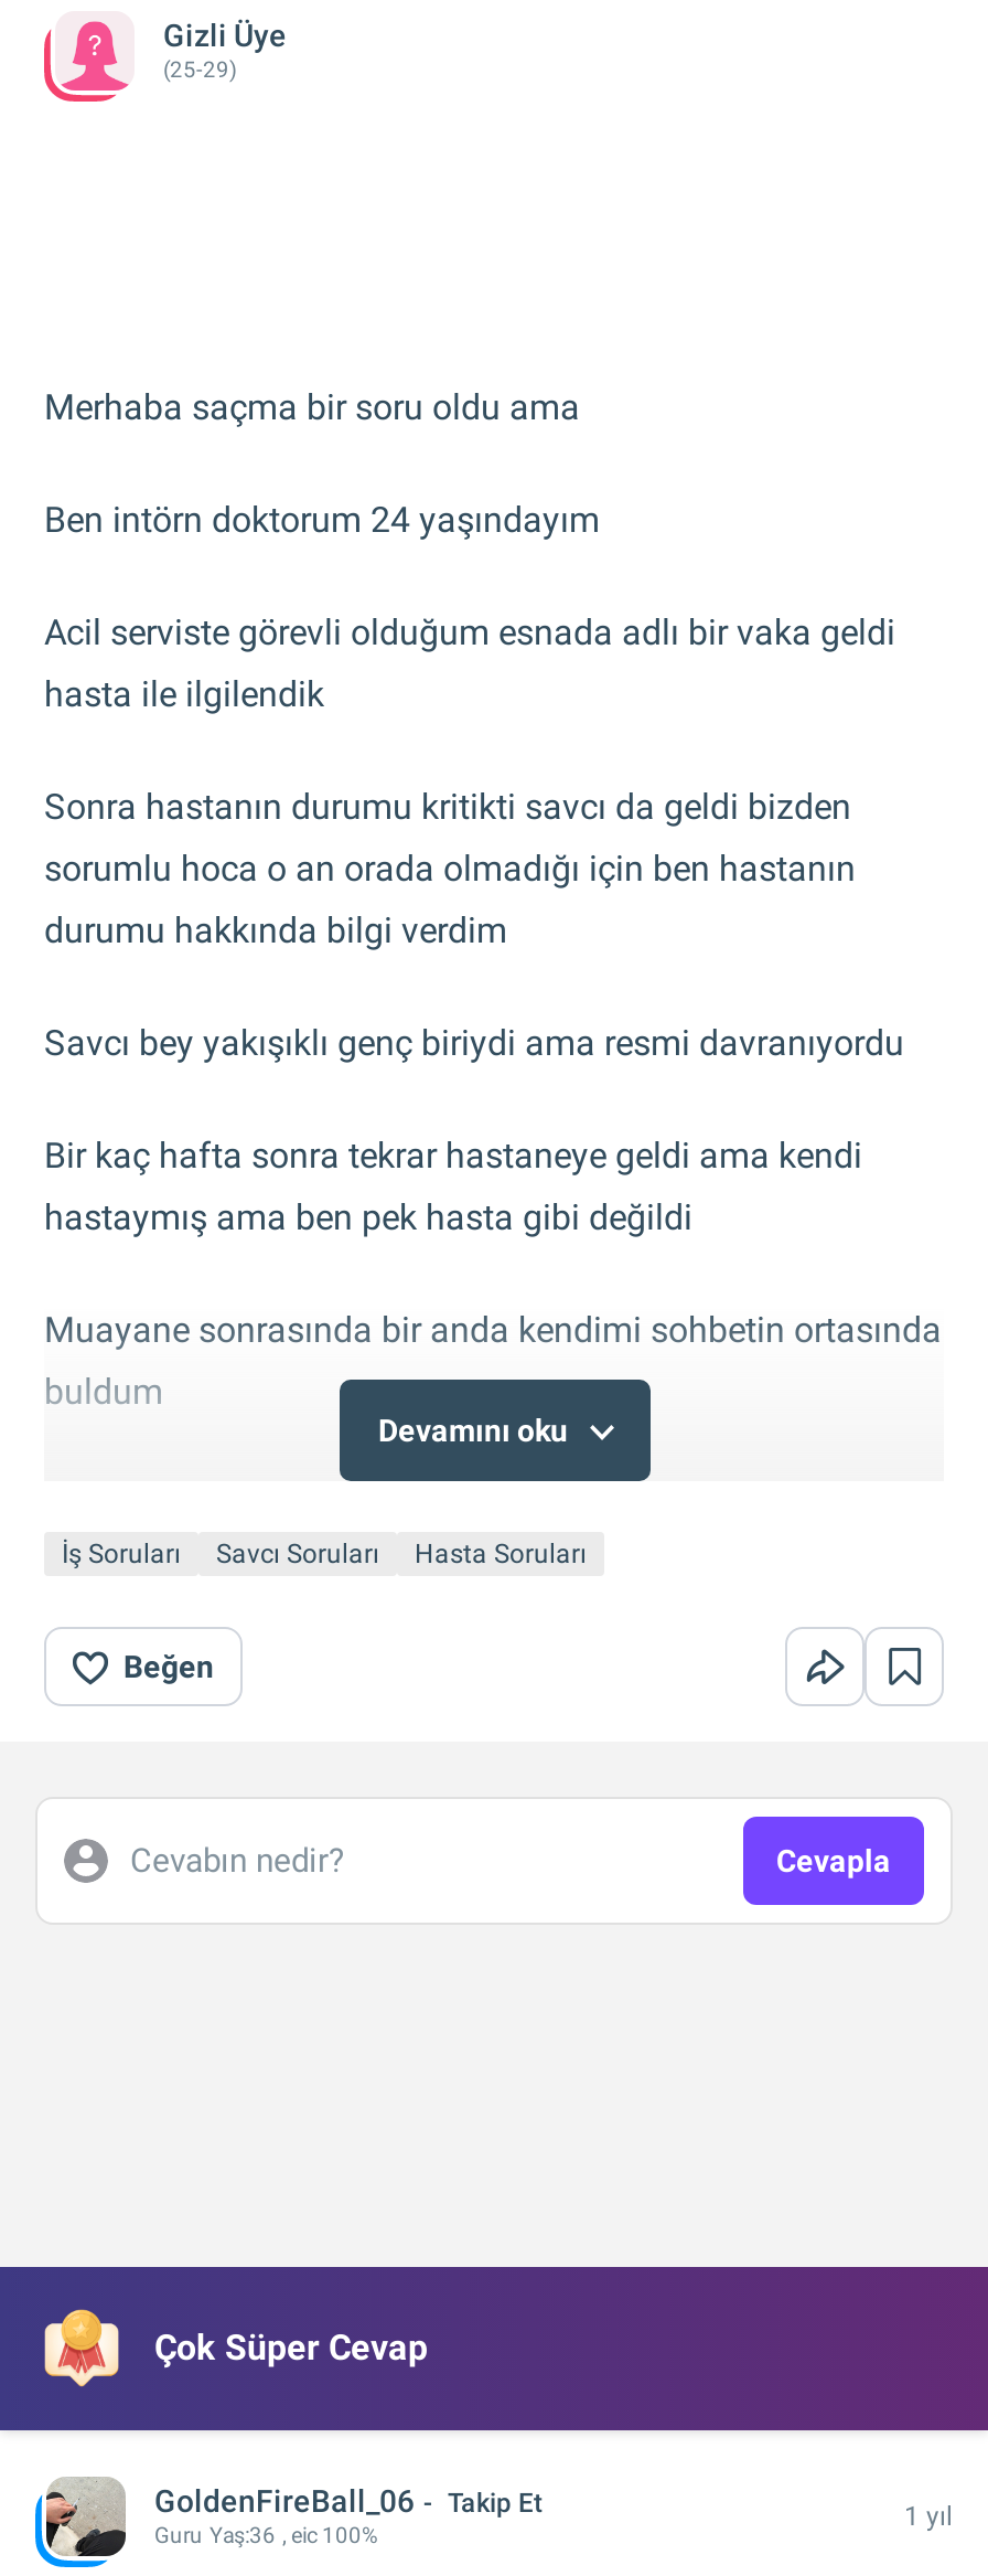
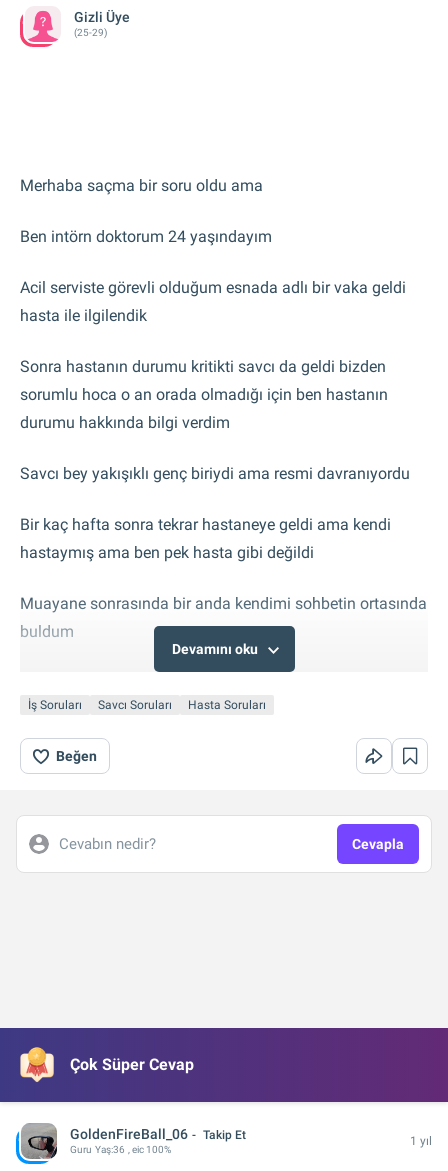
- [image]
+ [image]
